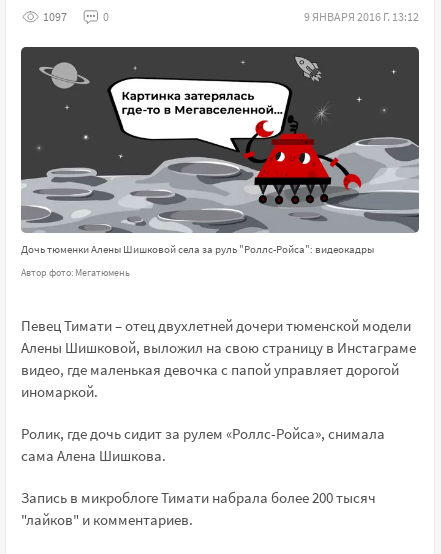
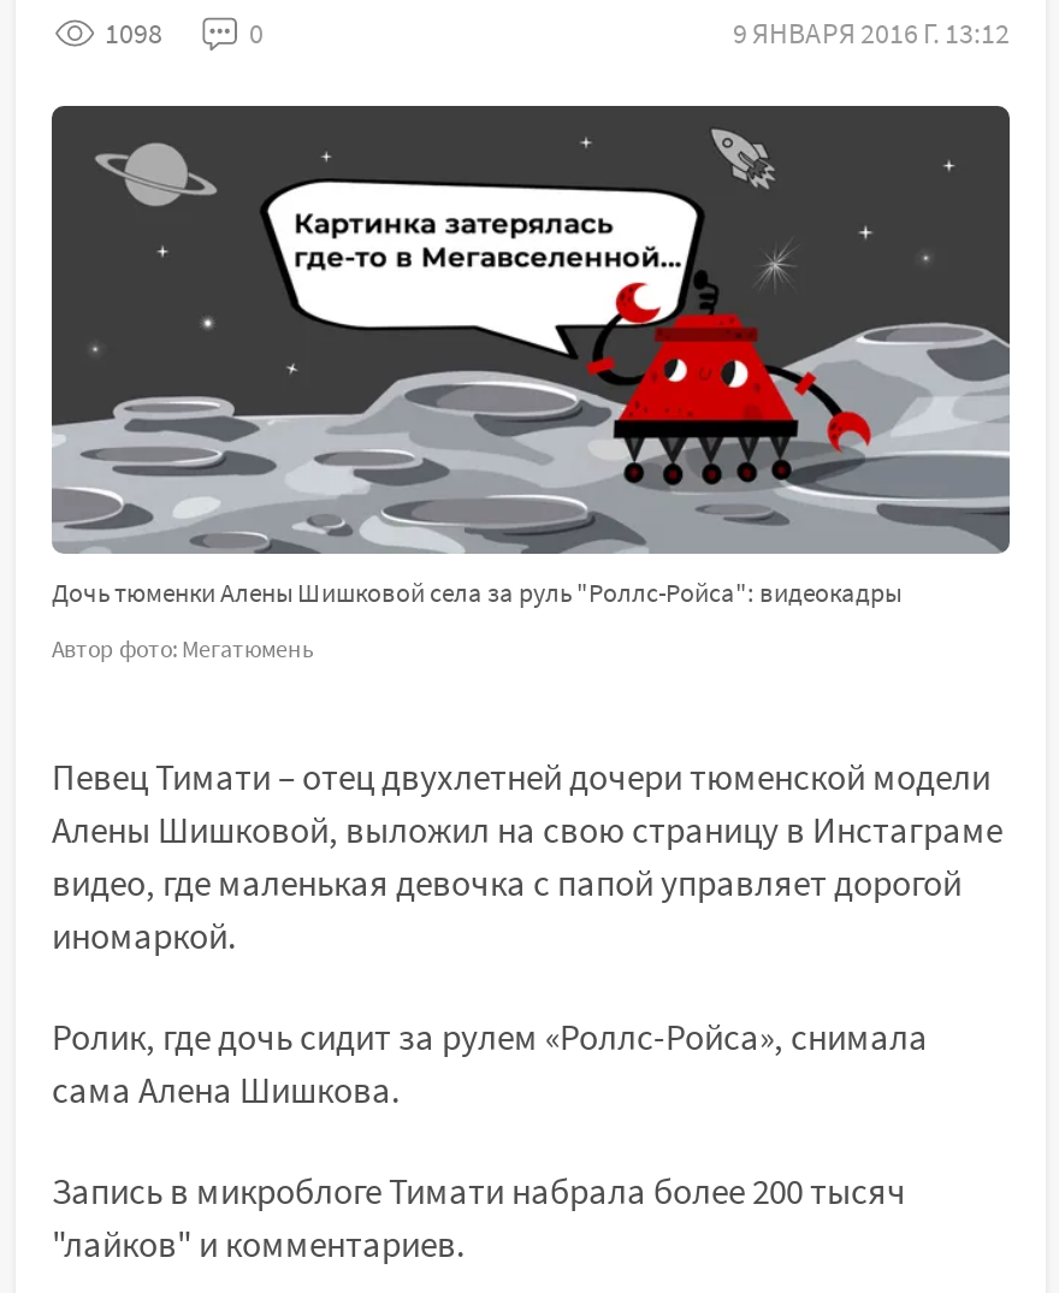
- 1097
+ 1098
